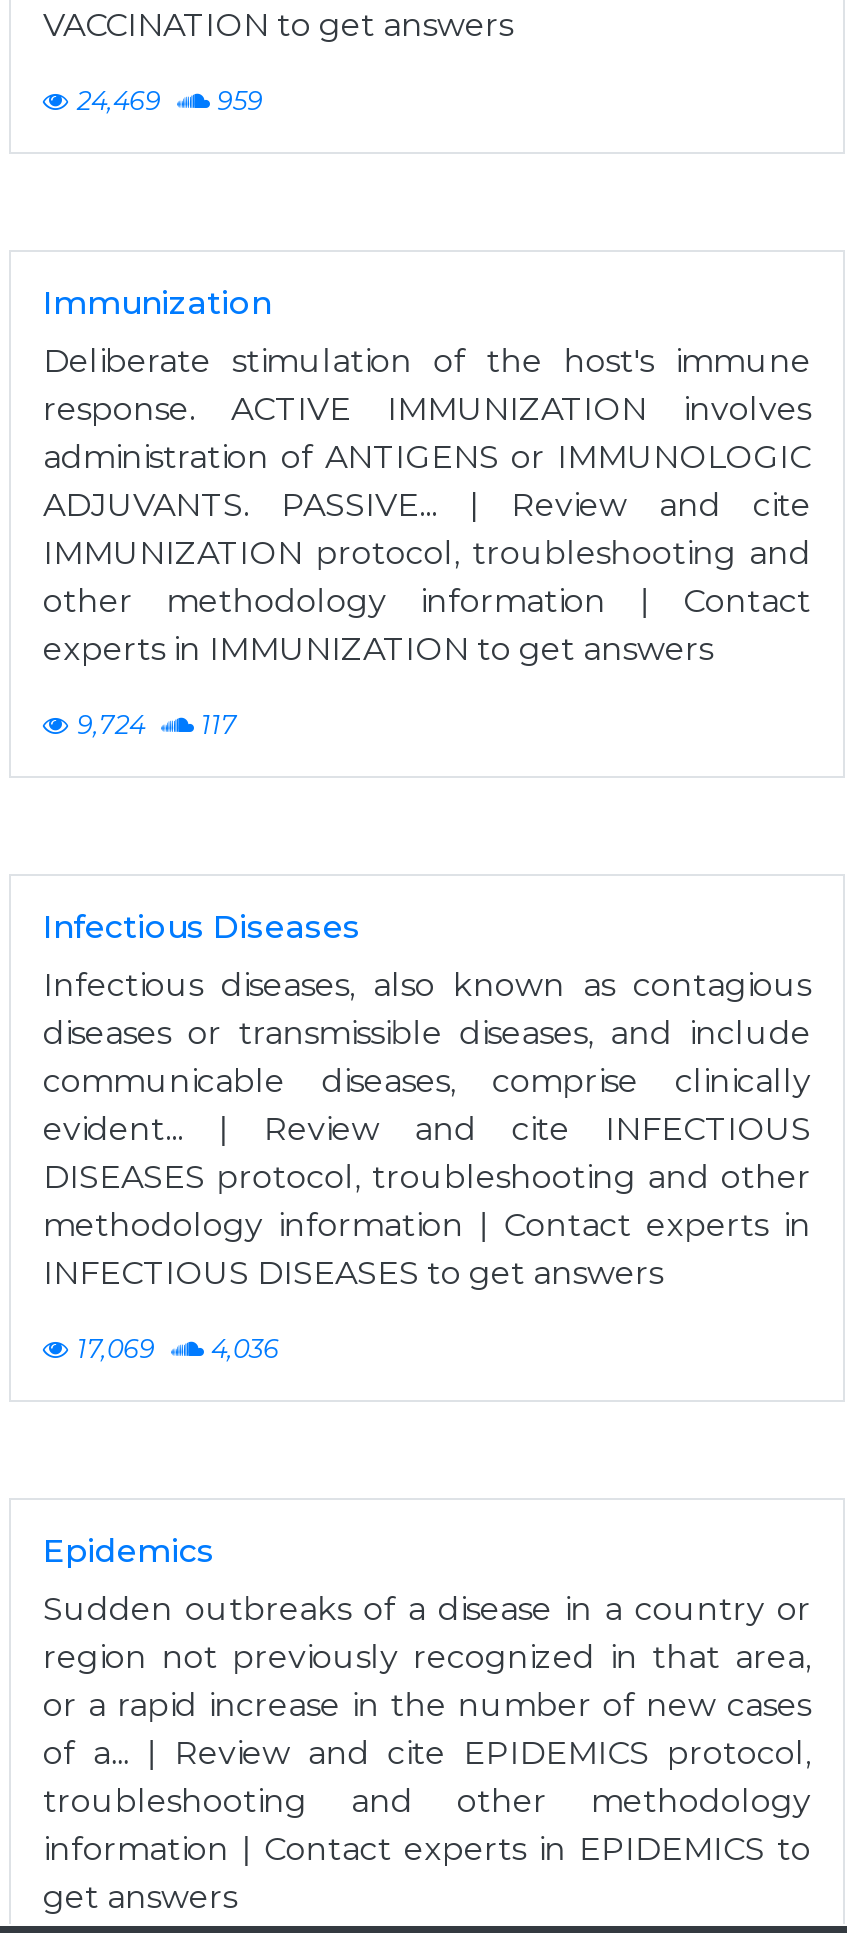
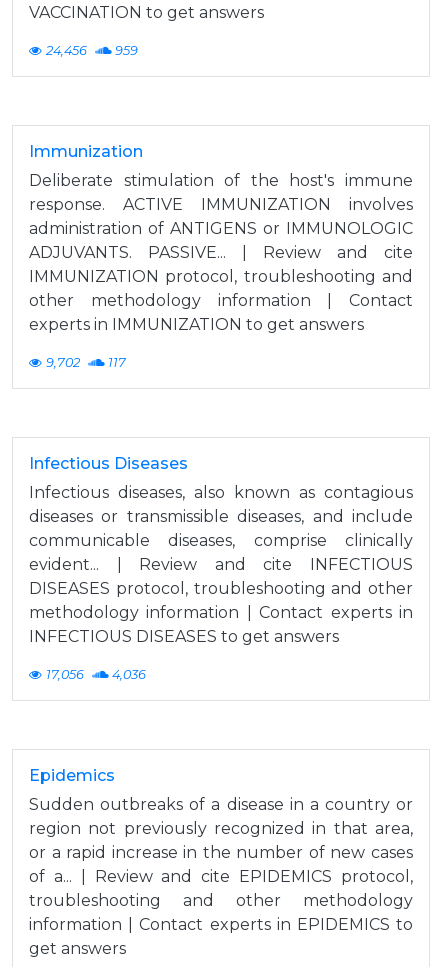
- 24,469 959
+ 24,456 959

- 9,724 117
+ 9,702 117

- 17,069 4,036
+ 17,056 4,036
